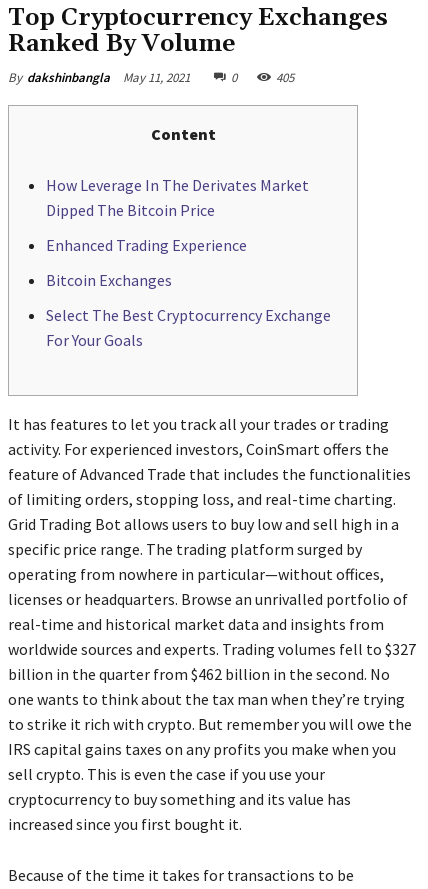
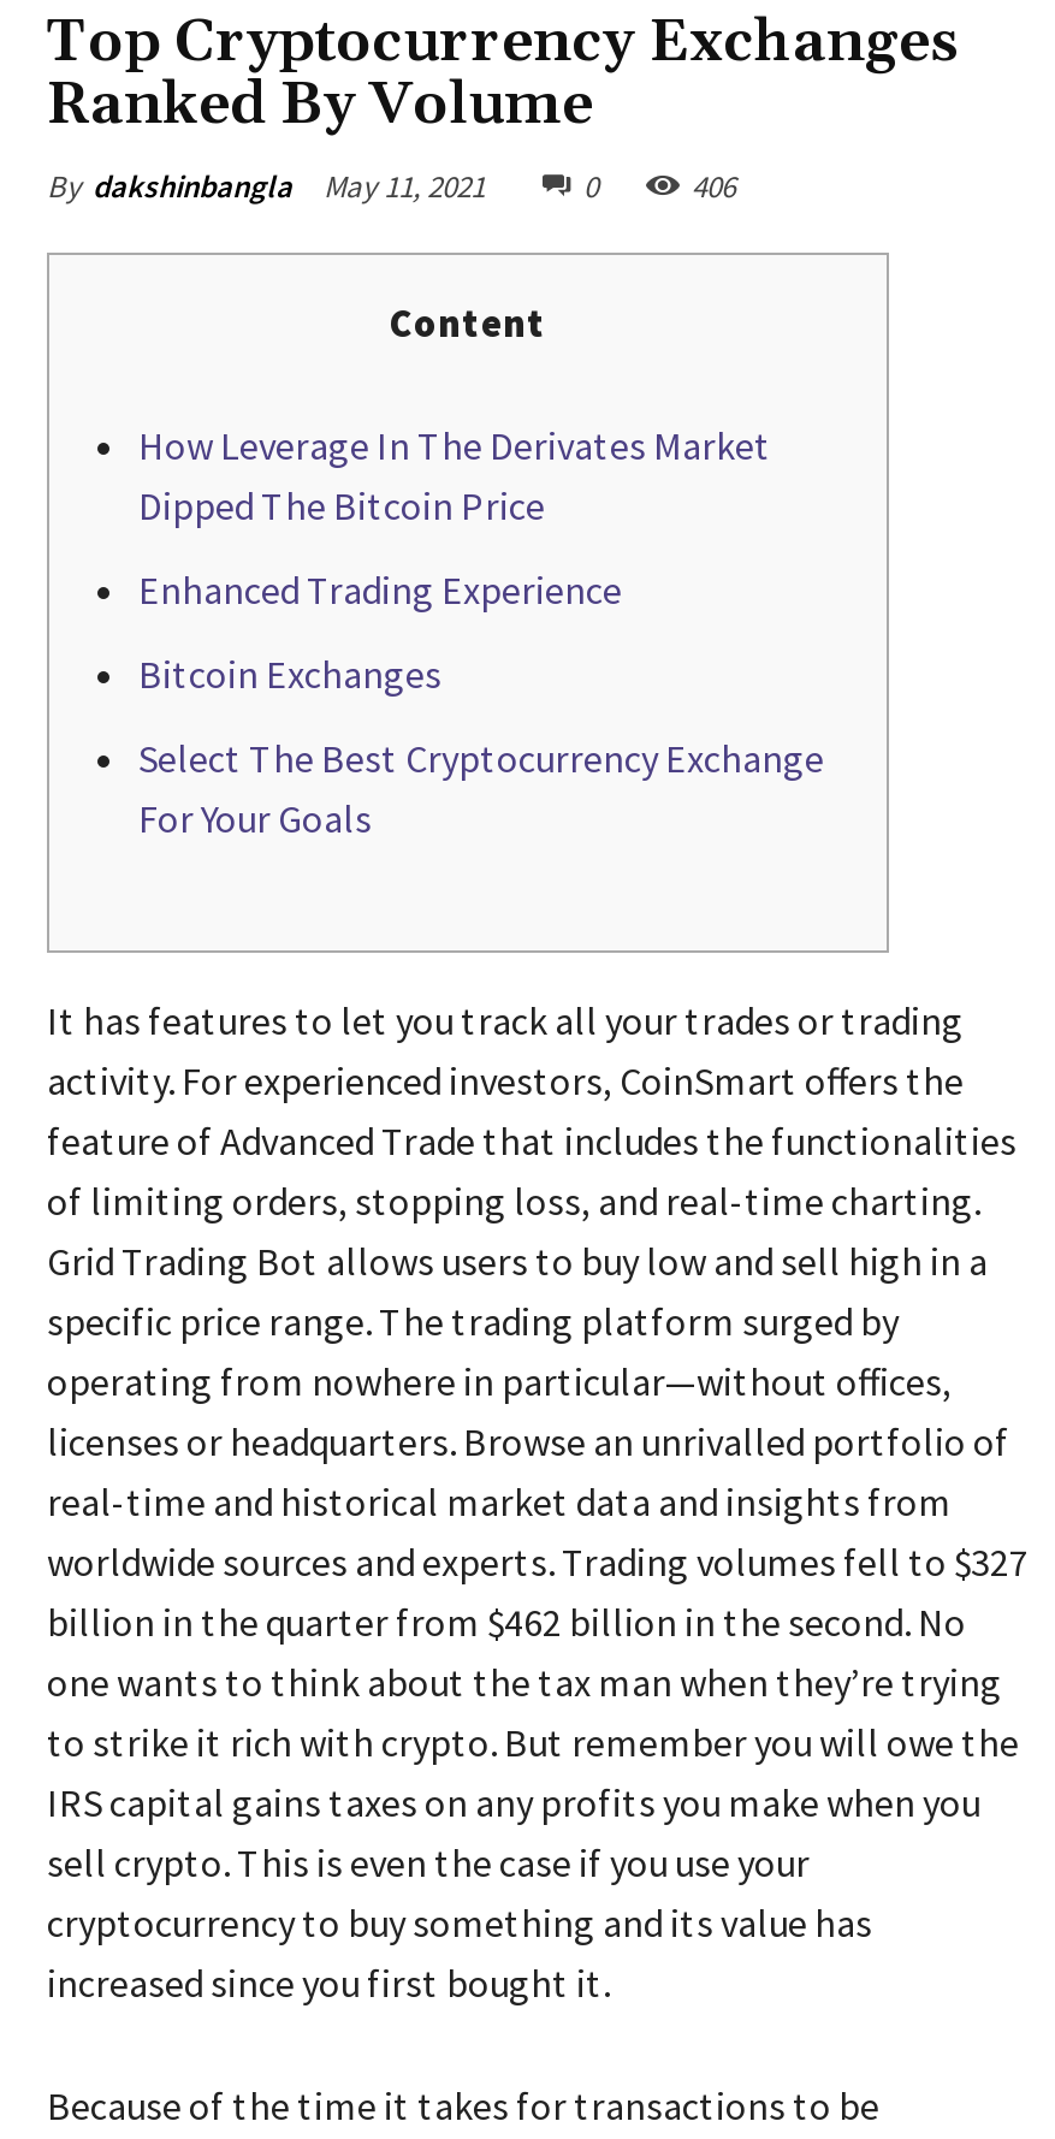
- 405
+ 406
